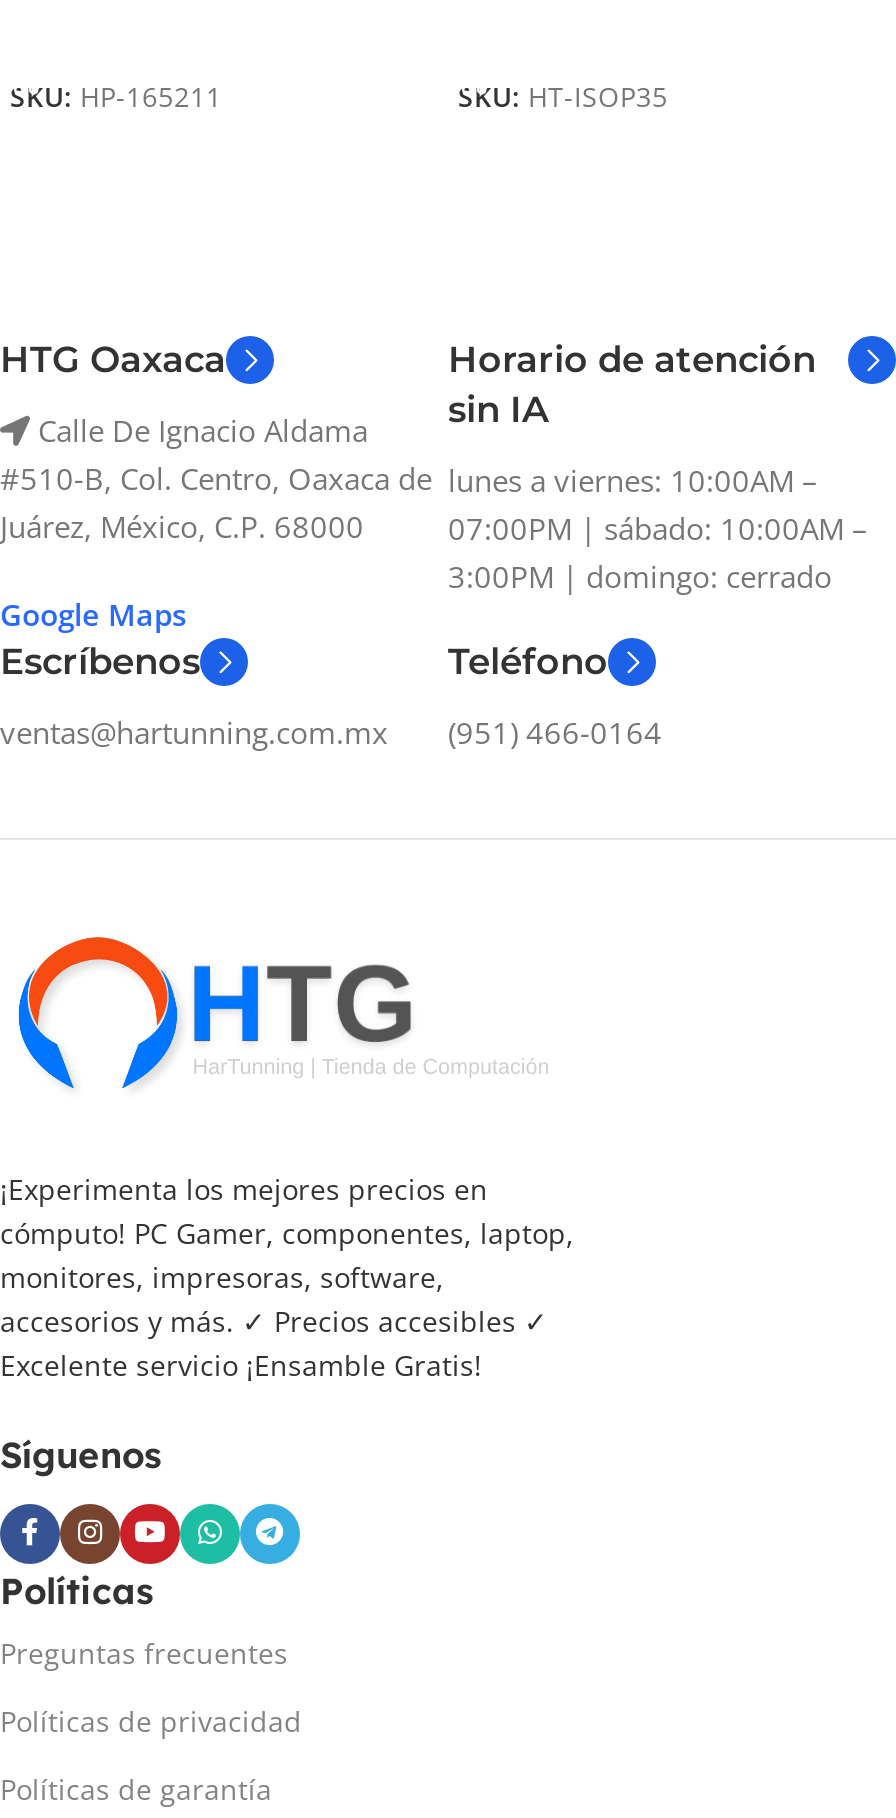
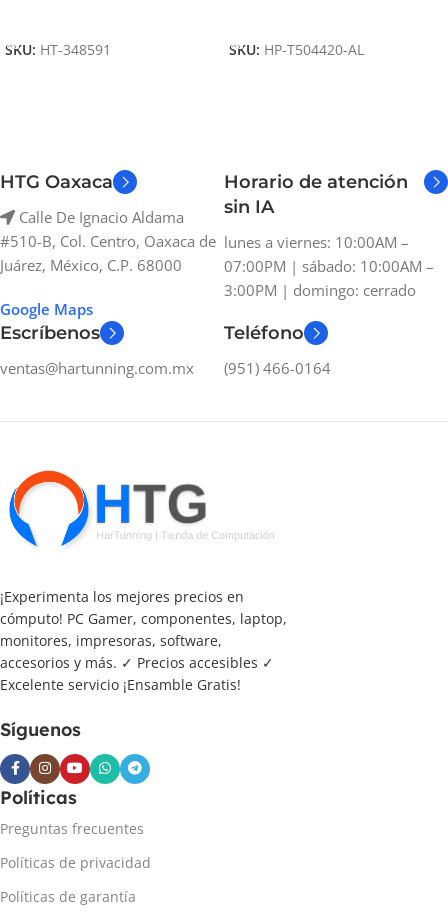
- SKU: HP-165211
+ SKU: HT-348591

- SKU: HT-ISOP35
+ SKU: HP-T504420-AL
